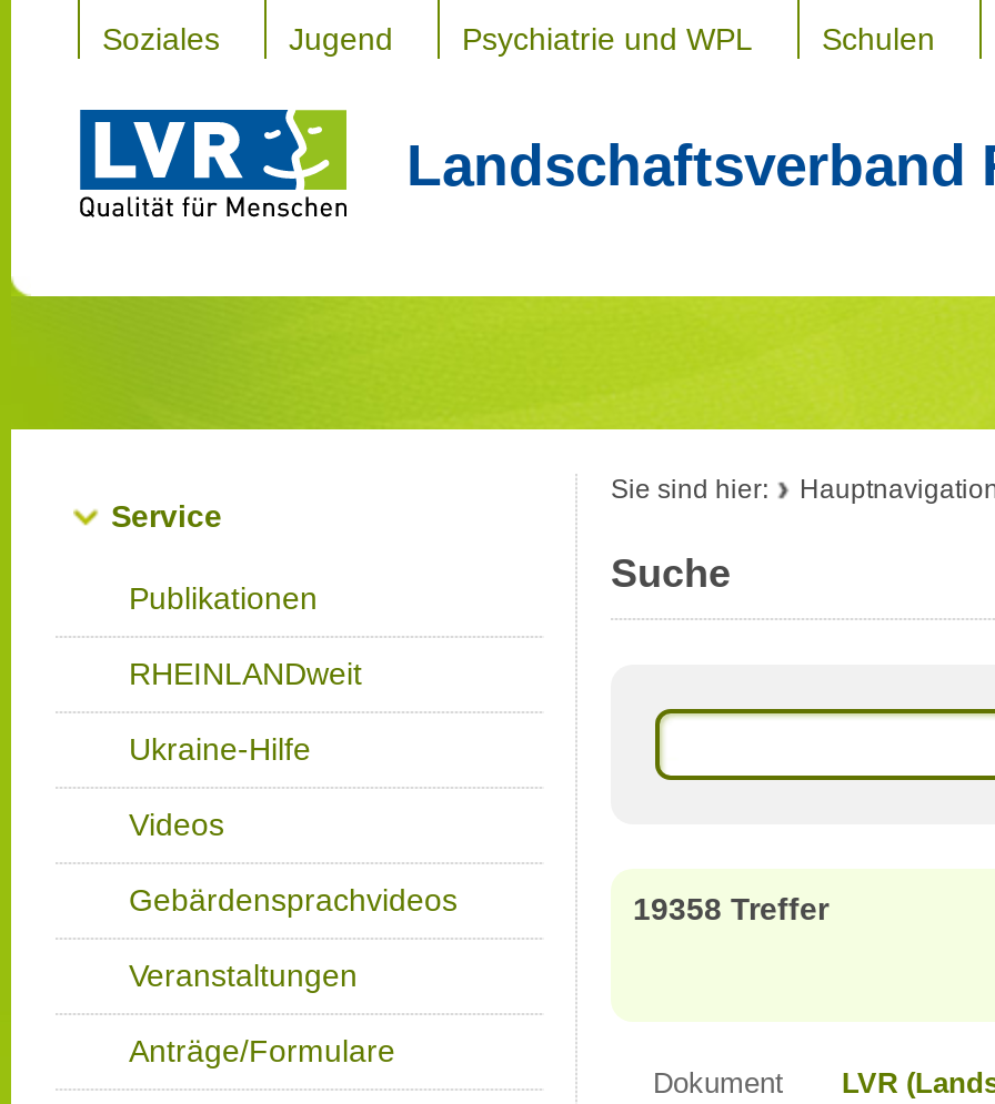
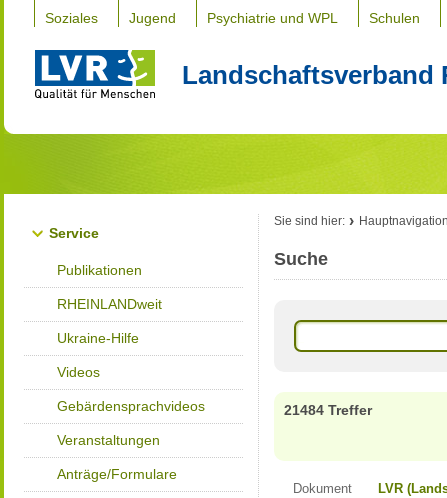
- 19358 Treffer
+ 21484 Treffer
